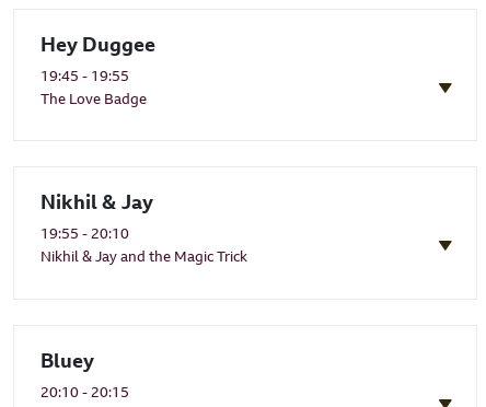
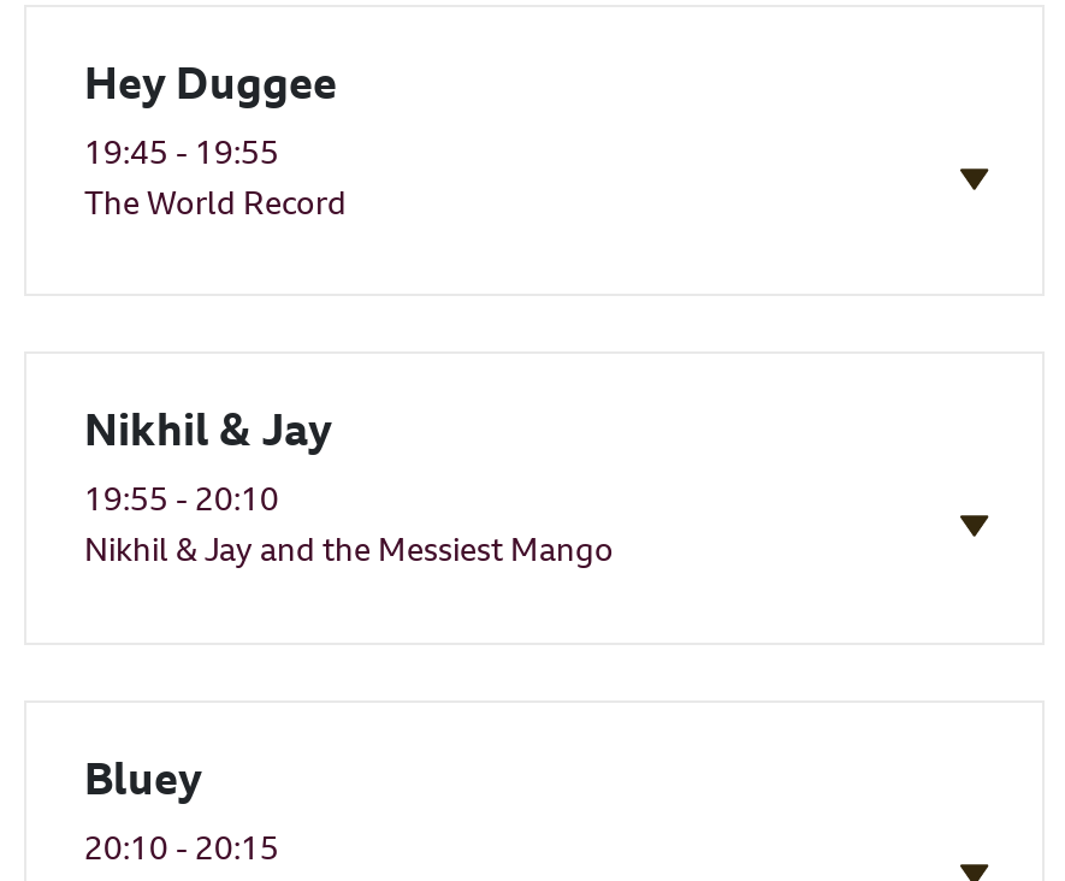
- The Love Badge
+ The World Record

- Nikhil & Jay and the Magic Trick
+ Nikhil & Jay and the Messiest Mango
